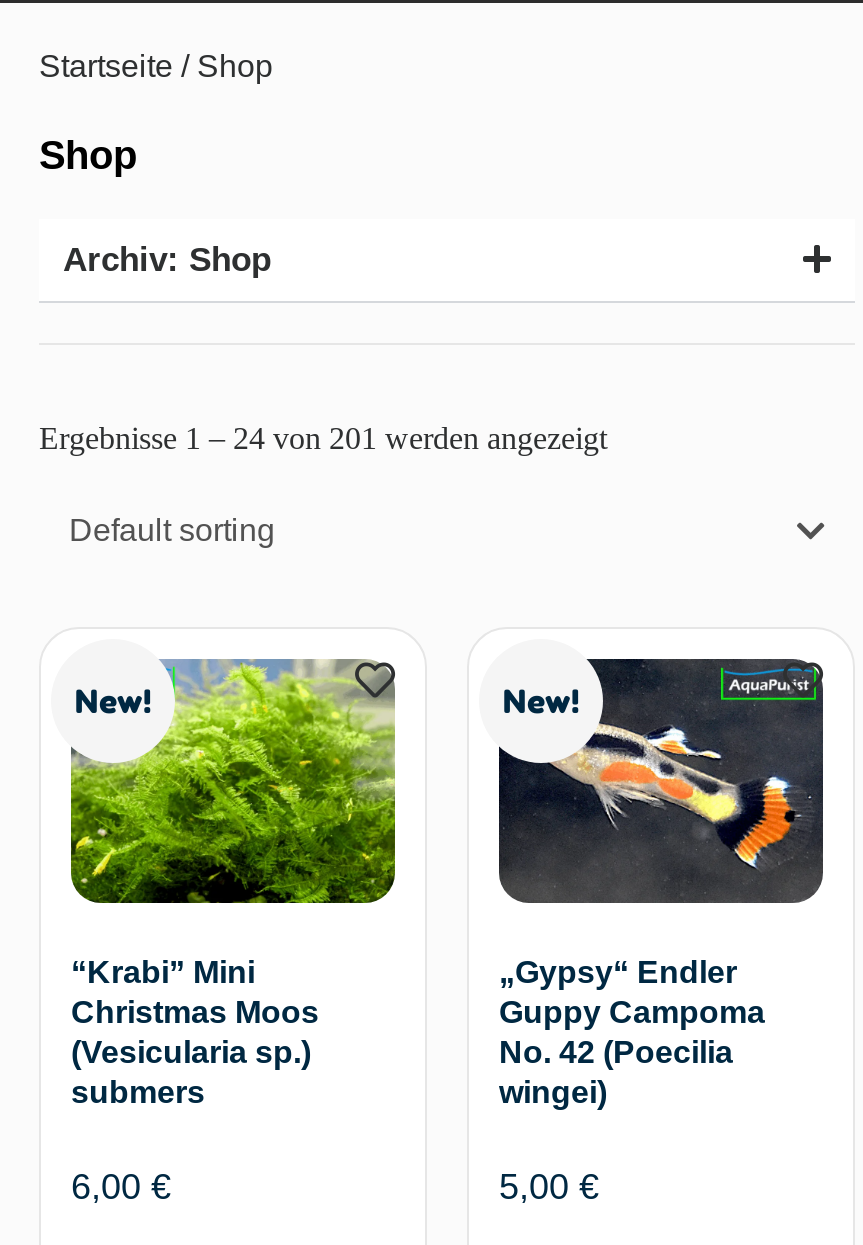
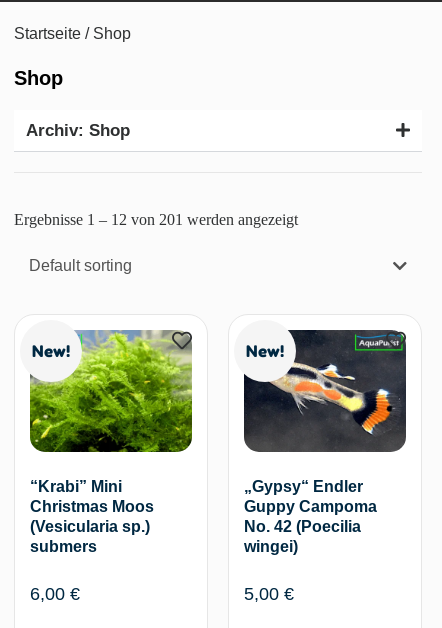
- Ergebnisse 1 – 24 von 201 werden angezeigt
+ Ergebnisse 1 – 12 von 201 werden angezeigt
